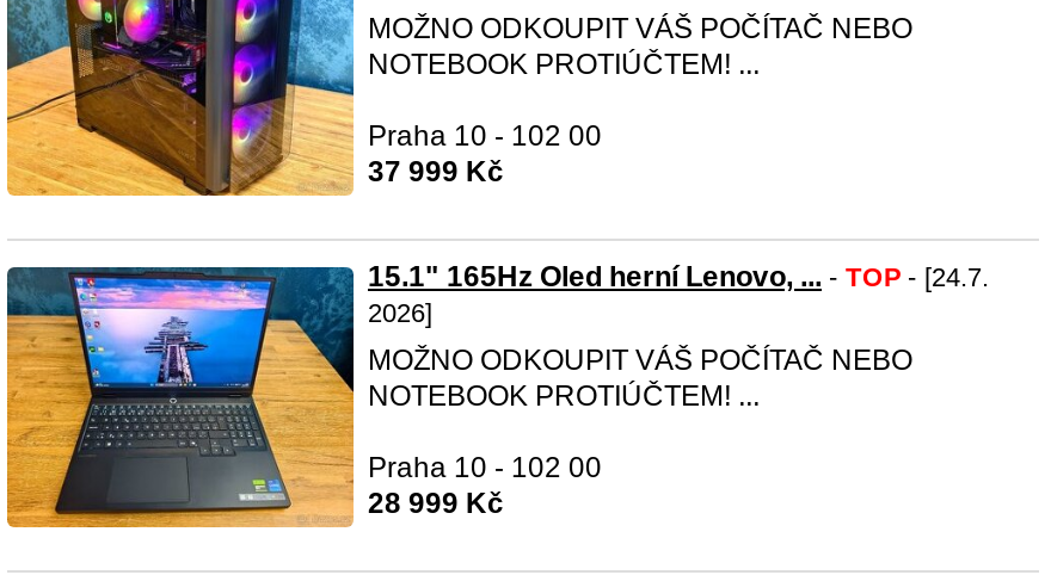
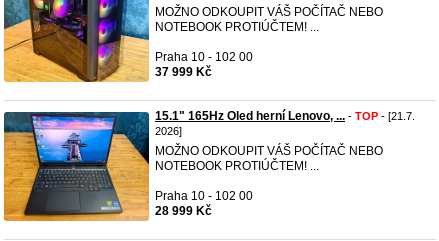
- 15.1" 165Hz Oled herní Lenovo, ... - TOP - [24.7.
+ 15.1" 165Hz Oled herní Lenovo, ... - TOP - [21.7.
